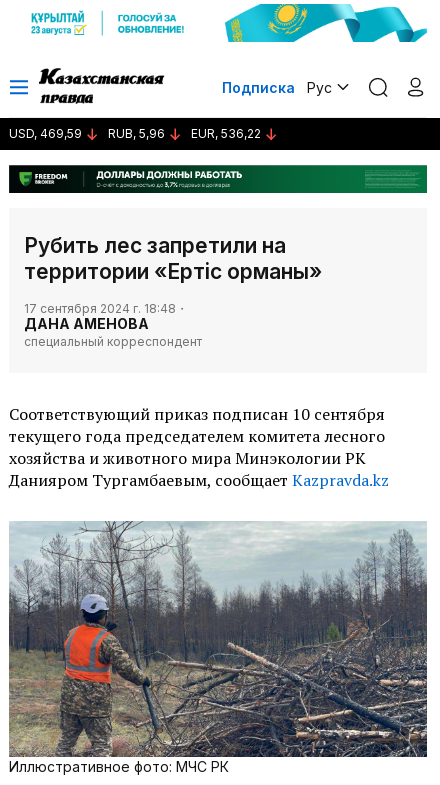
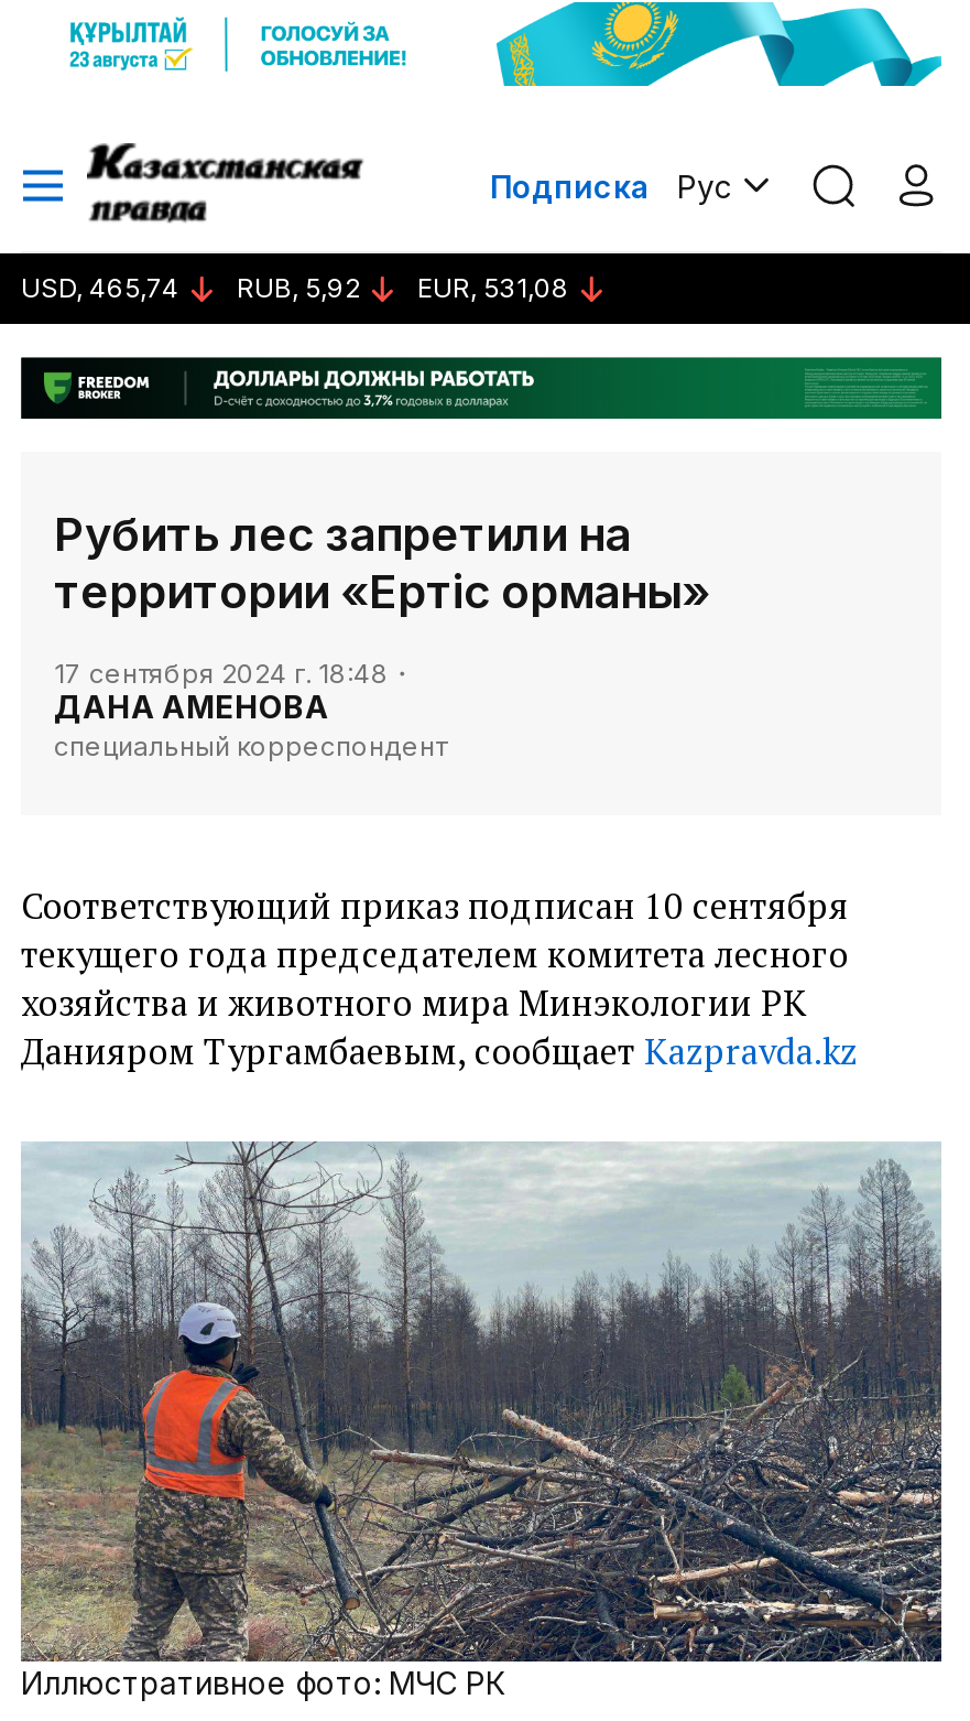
- USD, 469,59
+ USD, 465,74

- RUB, 5,96
+ RUB, 5,92

- EUR, 536,22
+ EUR, 531,08
